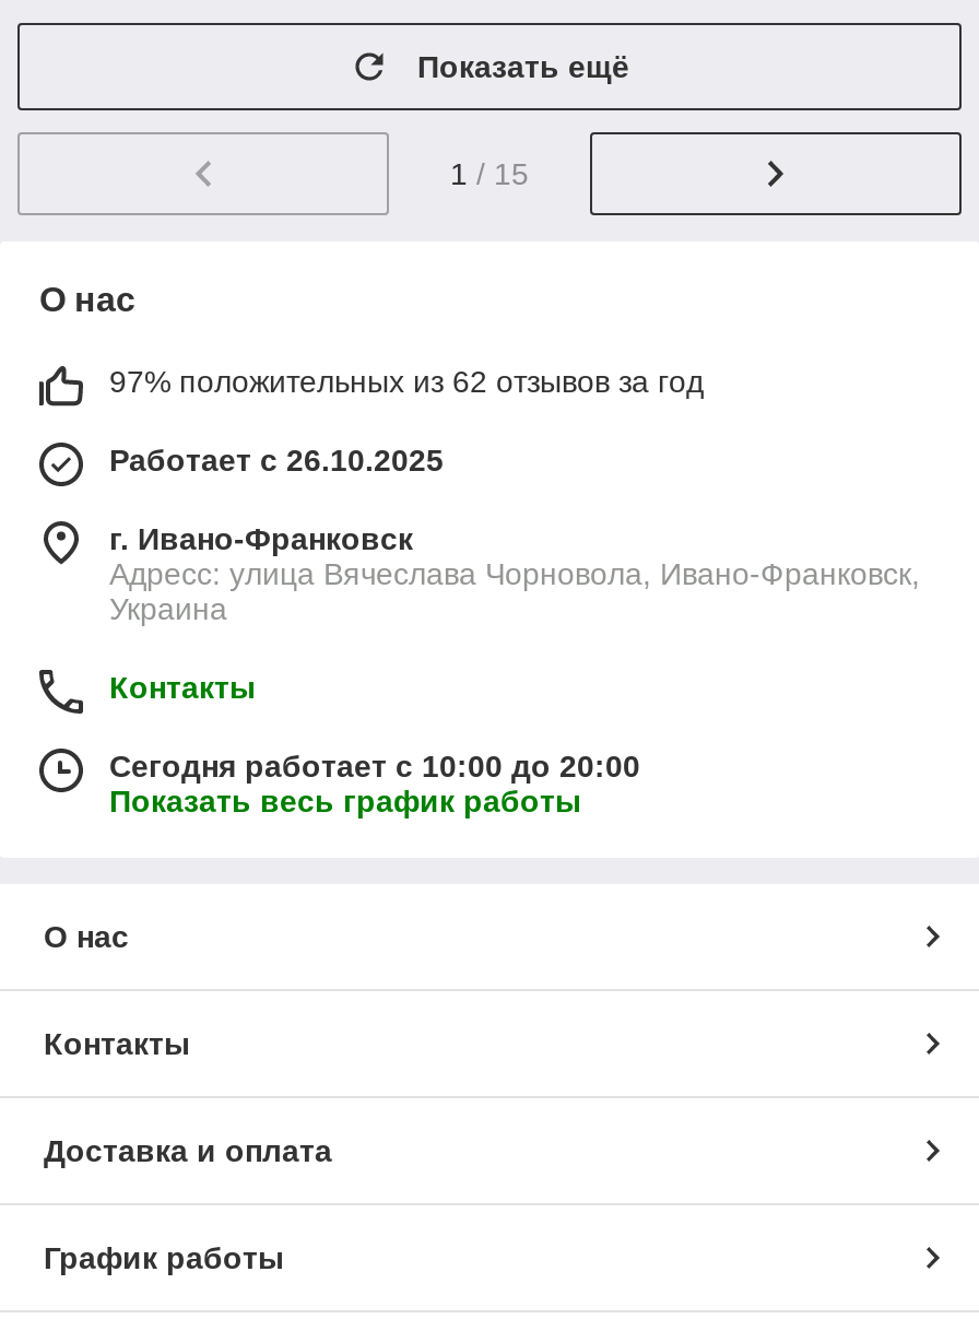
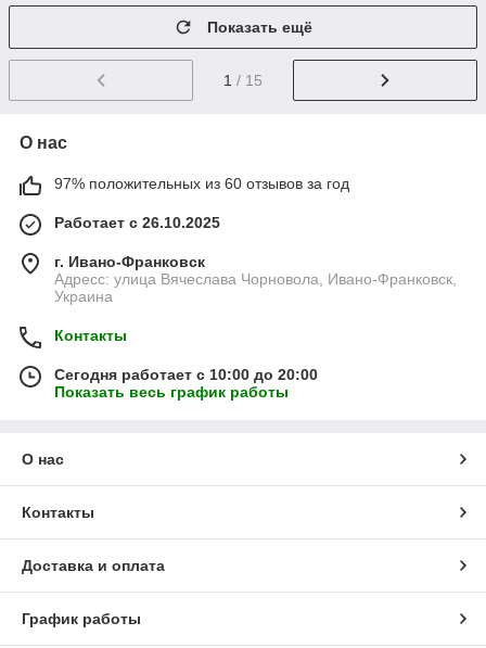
- 97% положительных из 62 отзывов за год
+ 97% положительных из 60 отзывов за год
